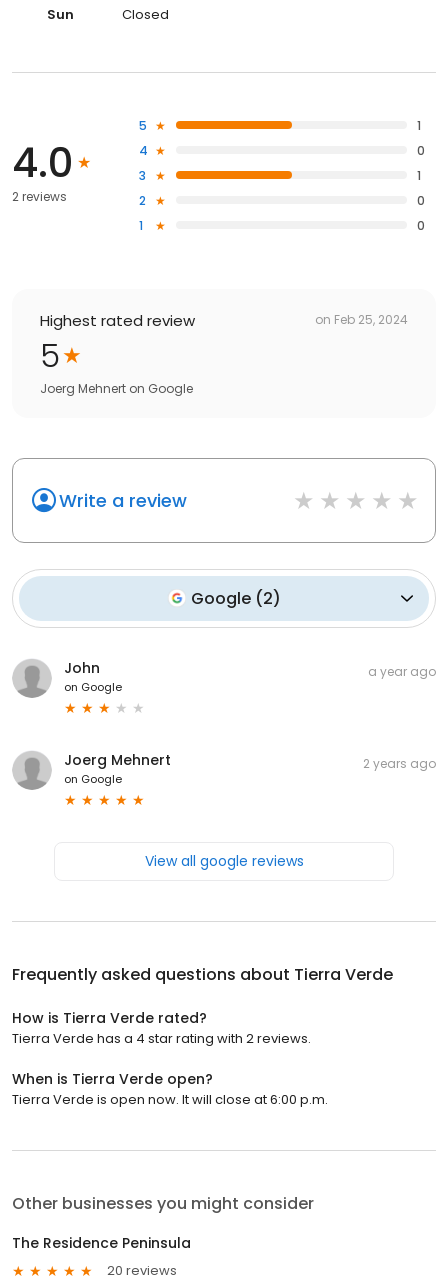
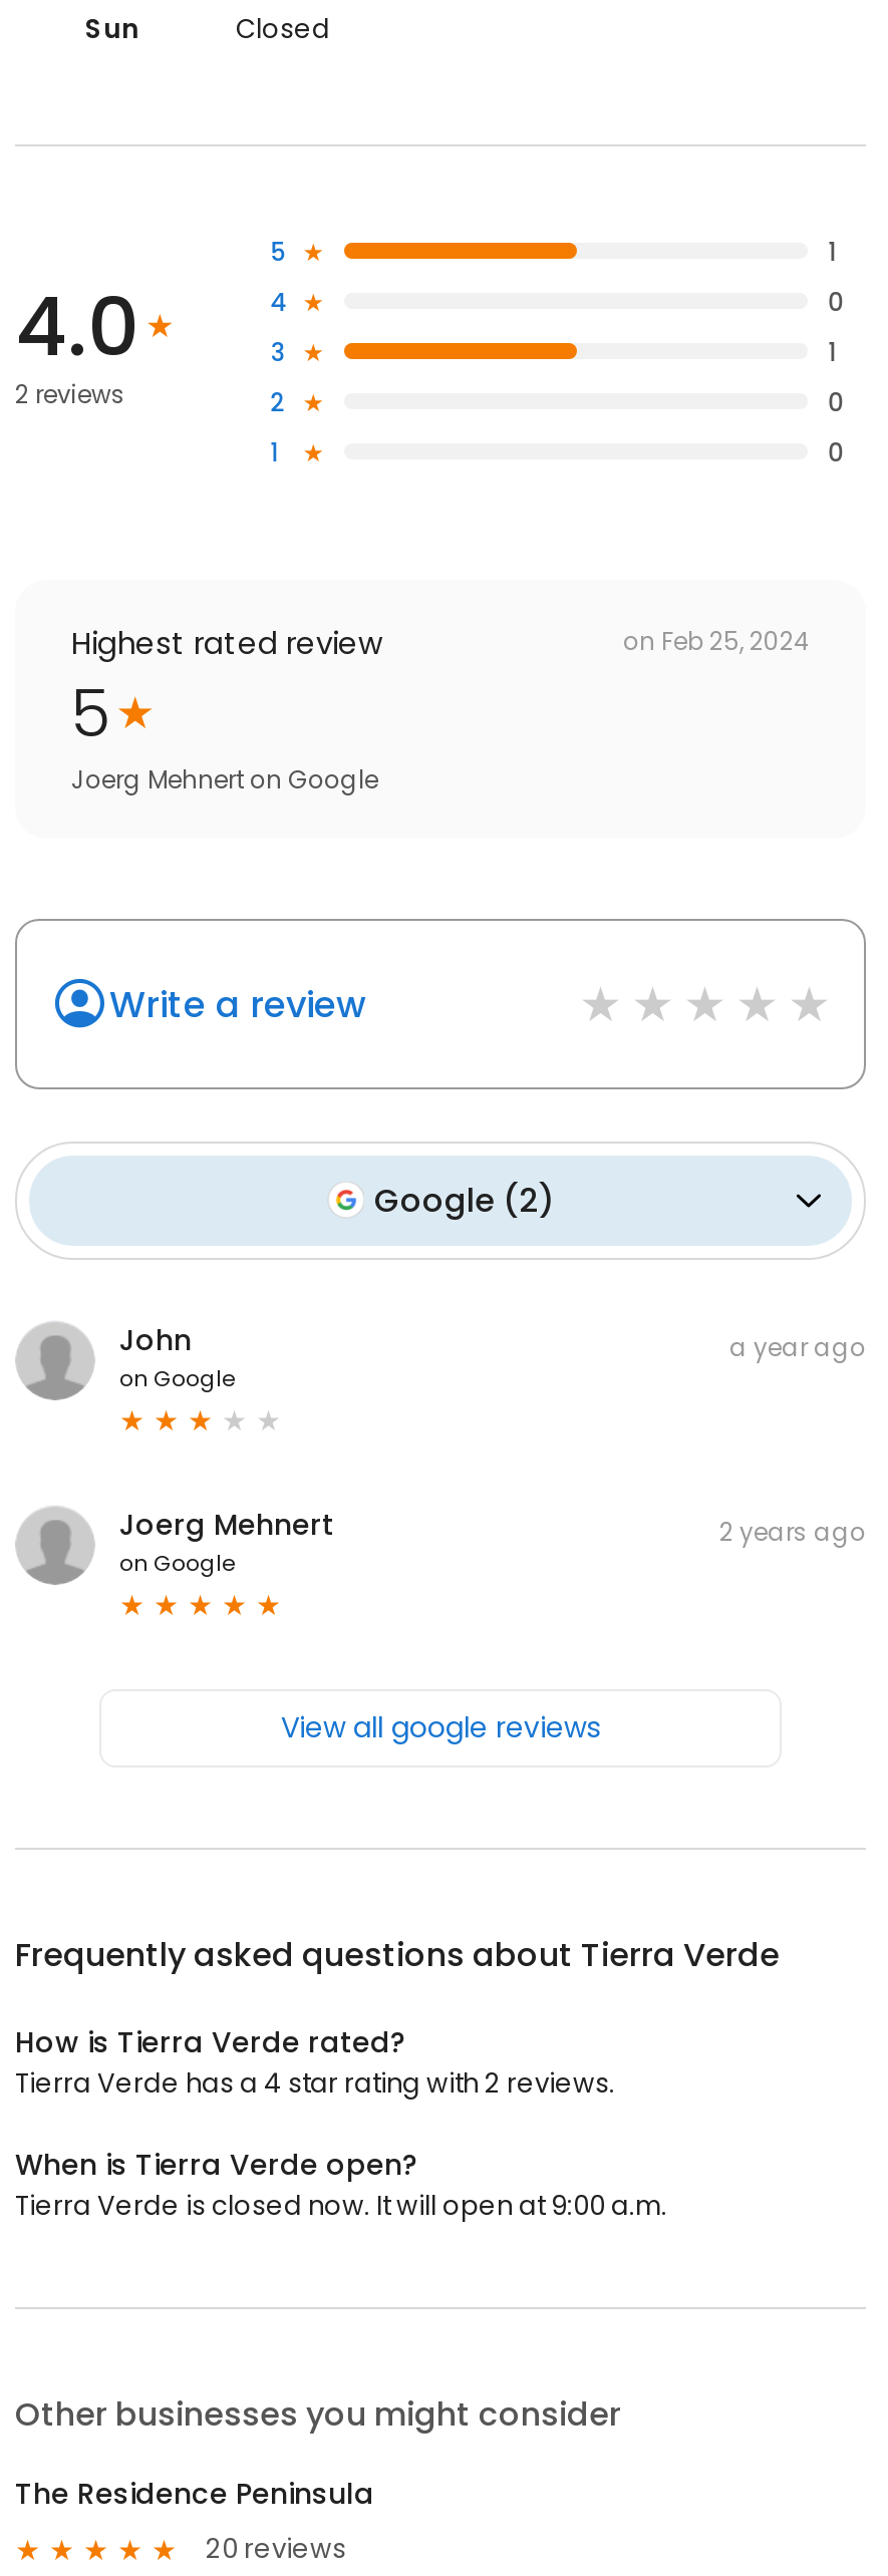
- Tierra Verde is open now. It will close at 6:00 p.m.
+ Tierra Verde is closed now. It will open at 9:00 a.m.
